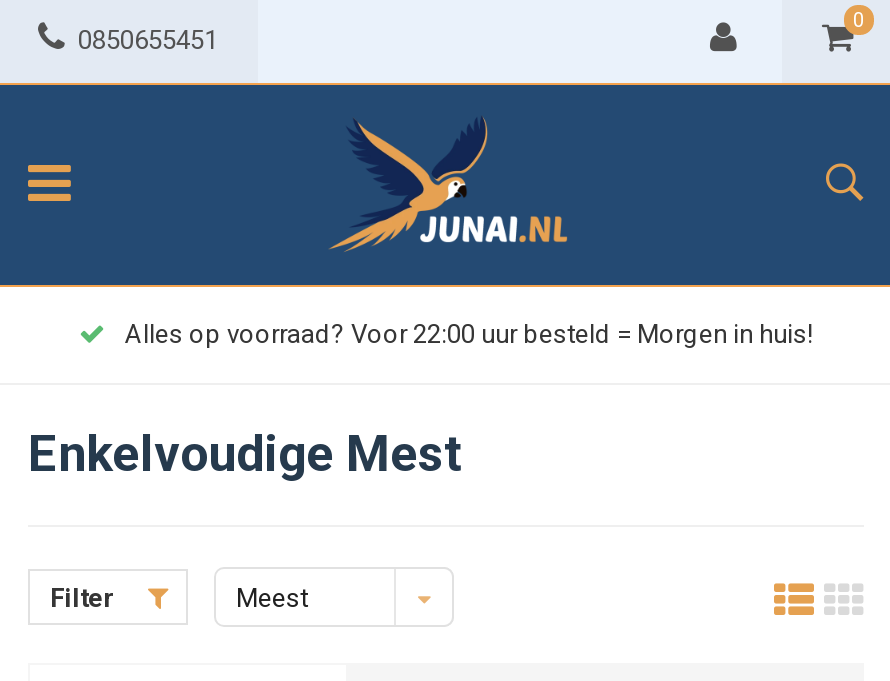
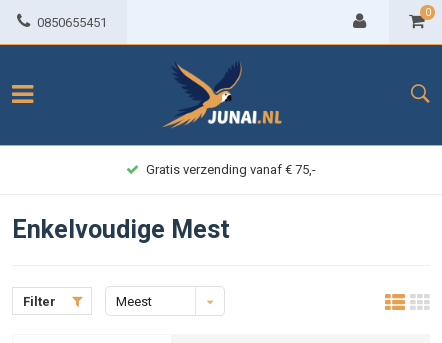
- Alles op voorraad? Voor 22:00 uur besteld = Morgen in huis!
+ Gratis verzending vanaf € 75,-
